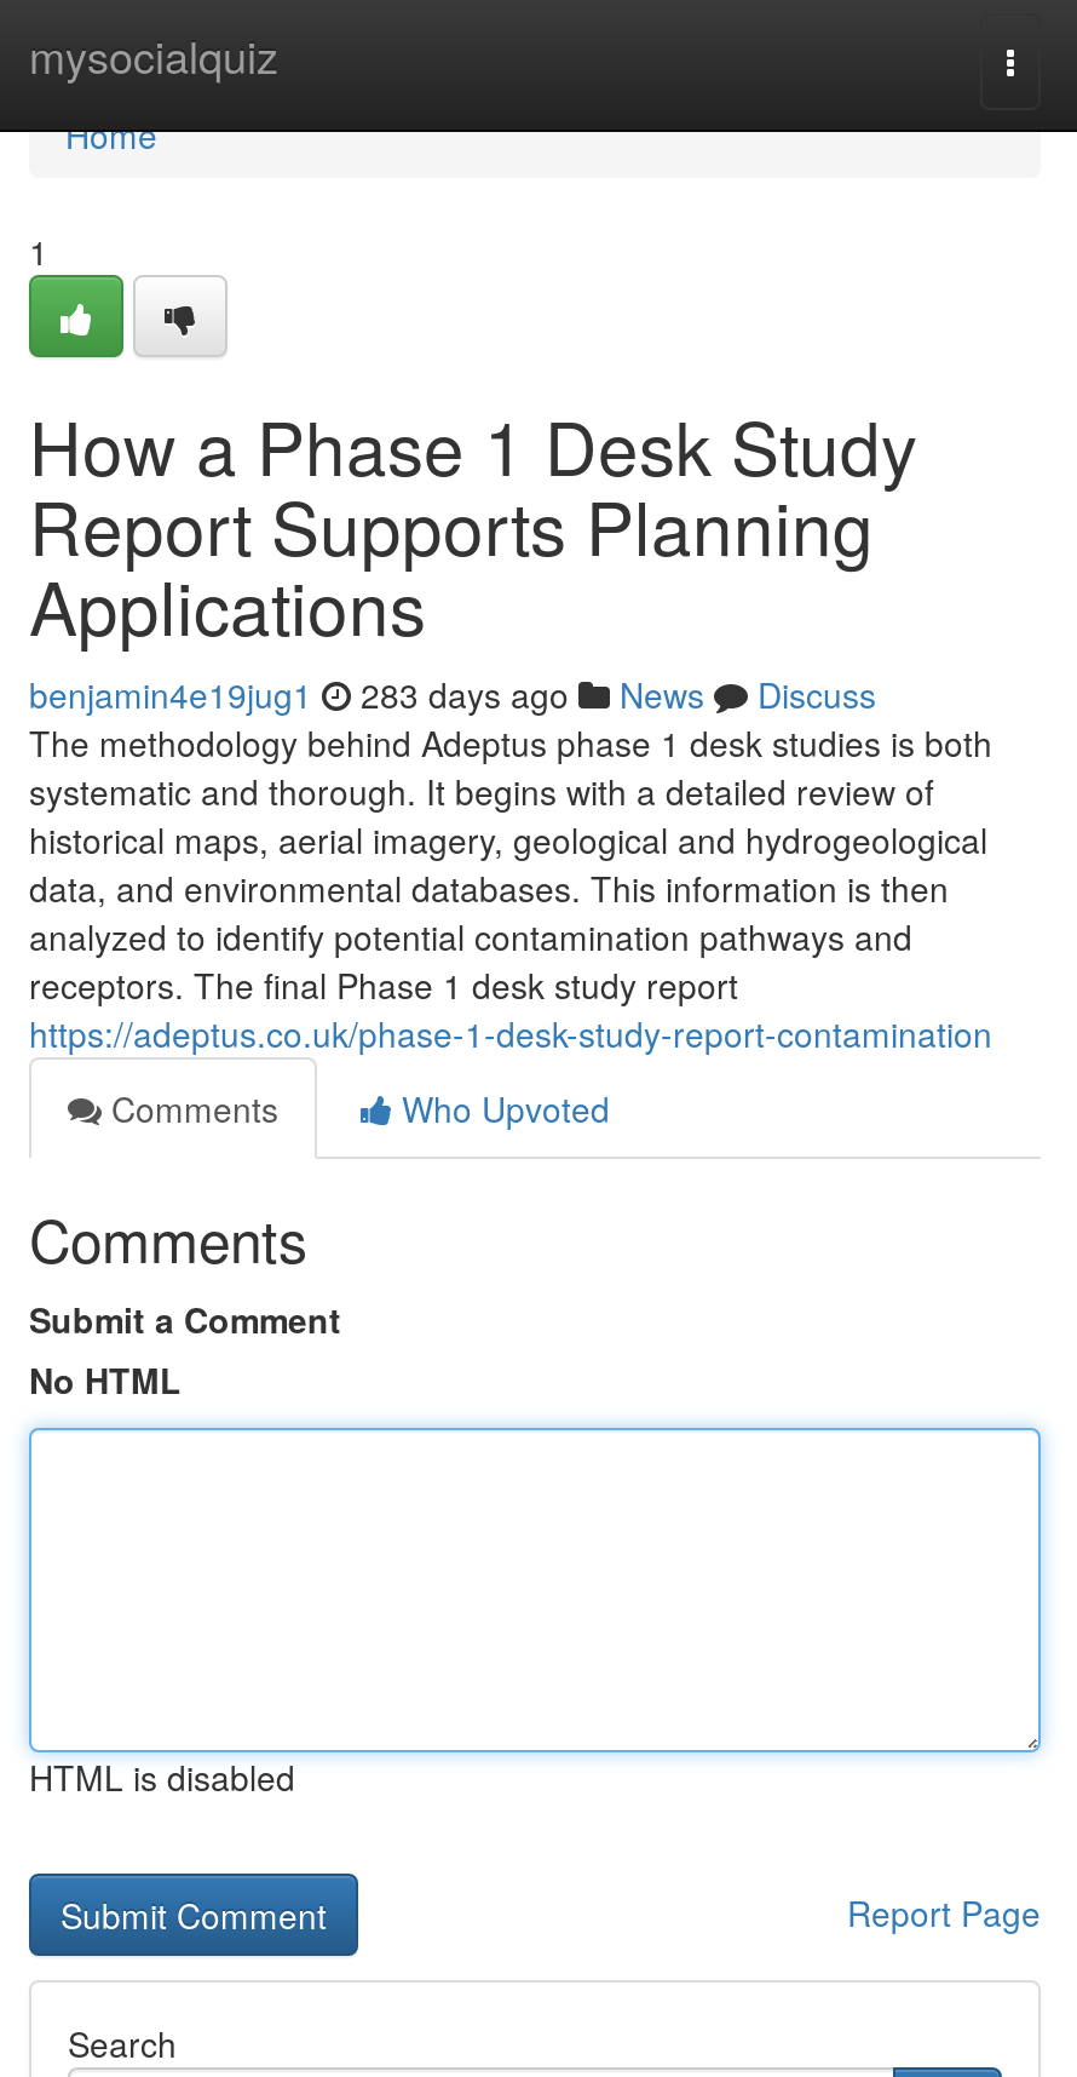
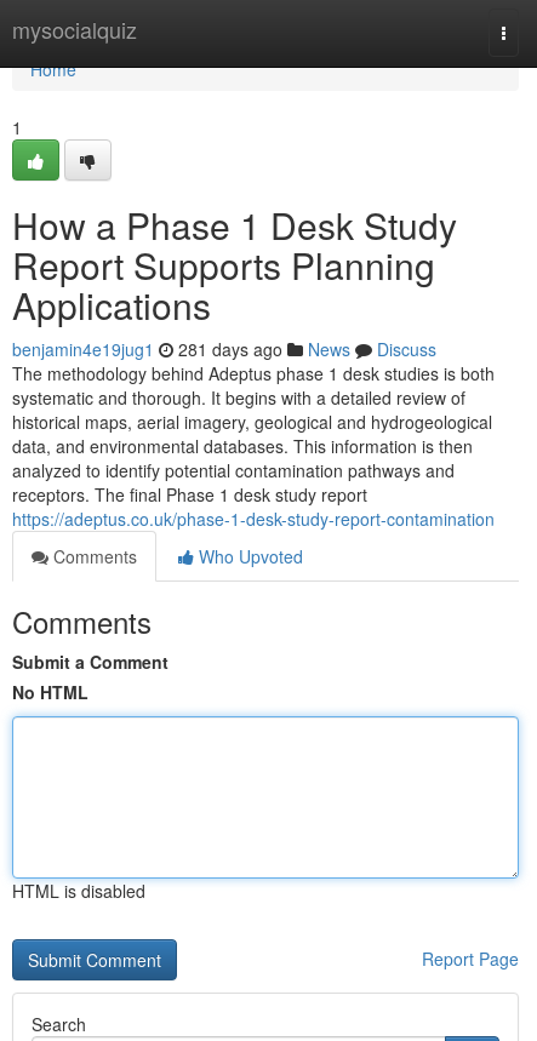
- benjamin4e19jug1 283 days ago News Discuss
+ benjamin4e19jug1 281 days ago News Discuss
